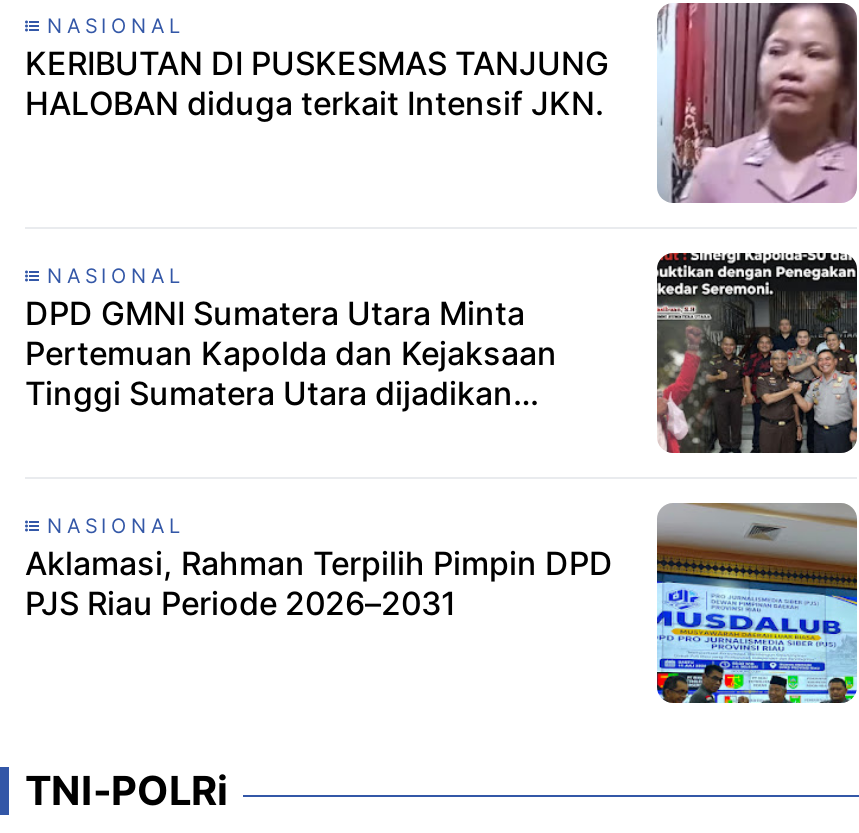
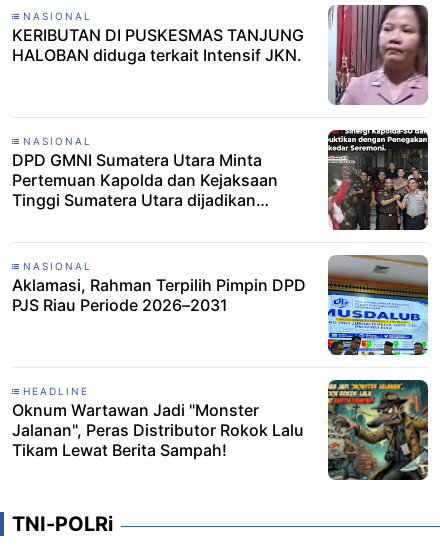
+ [image]
+ HEADLINE
+ Oknum Wartawan Jadi "Monster
+ Jalanan", Peras Distributor Rokok Lalu
+ Tikam Lewat Berita Sampah!
